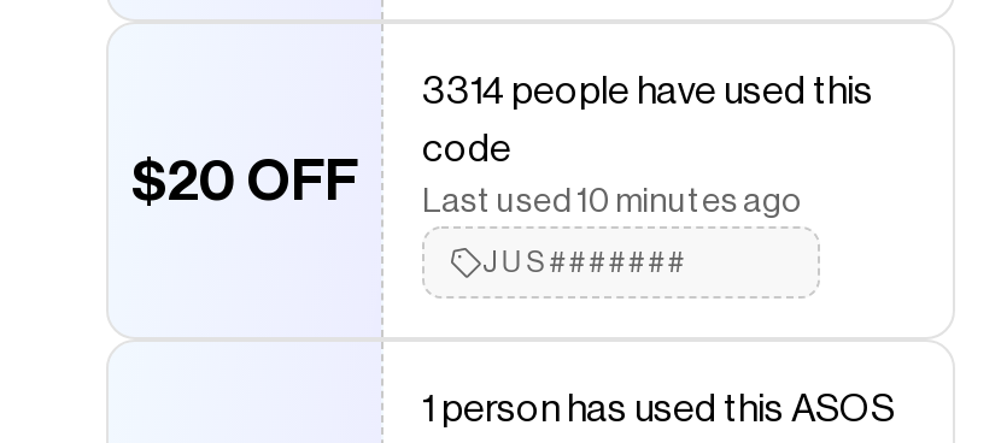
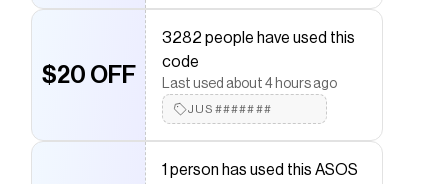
- 3314 people have used this
+ 3282 people have used this

- Last used 10 minutes ago
+ Last used about 4 hours ago
